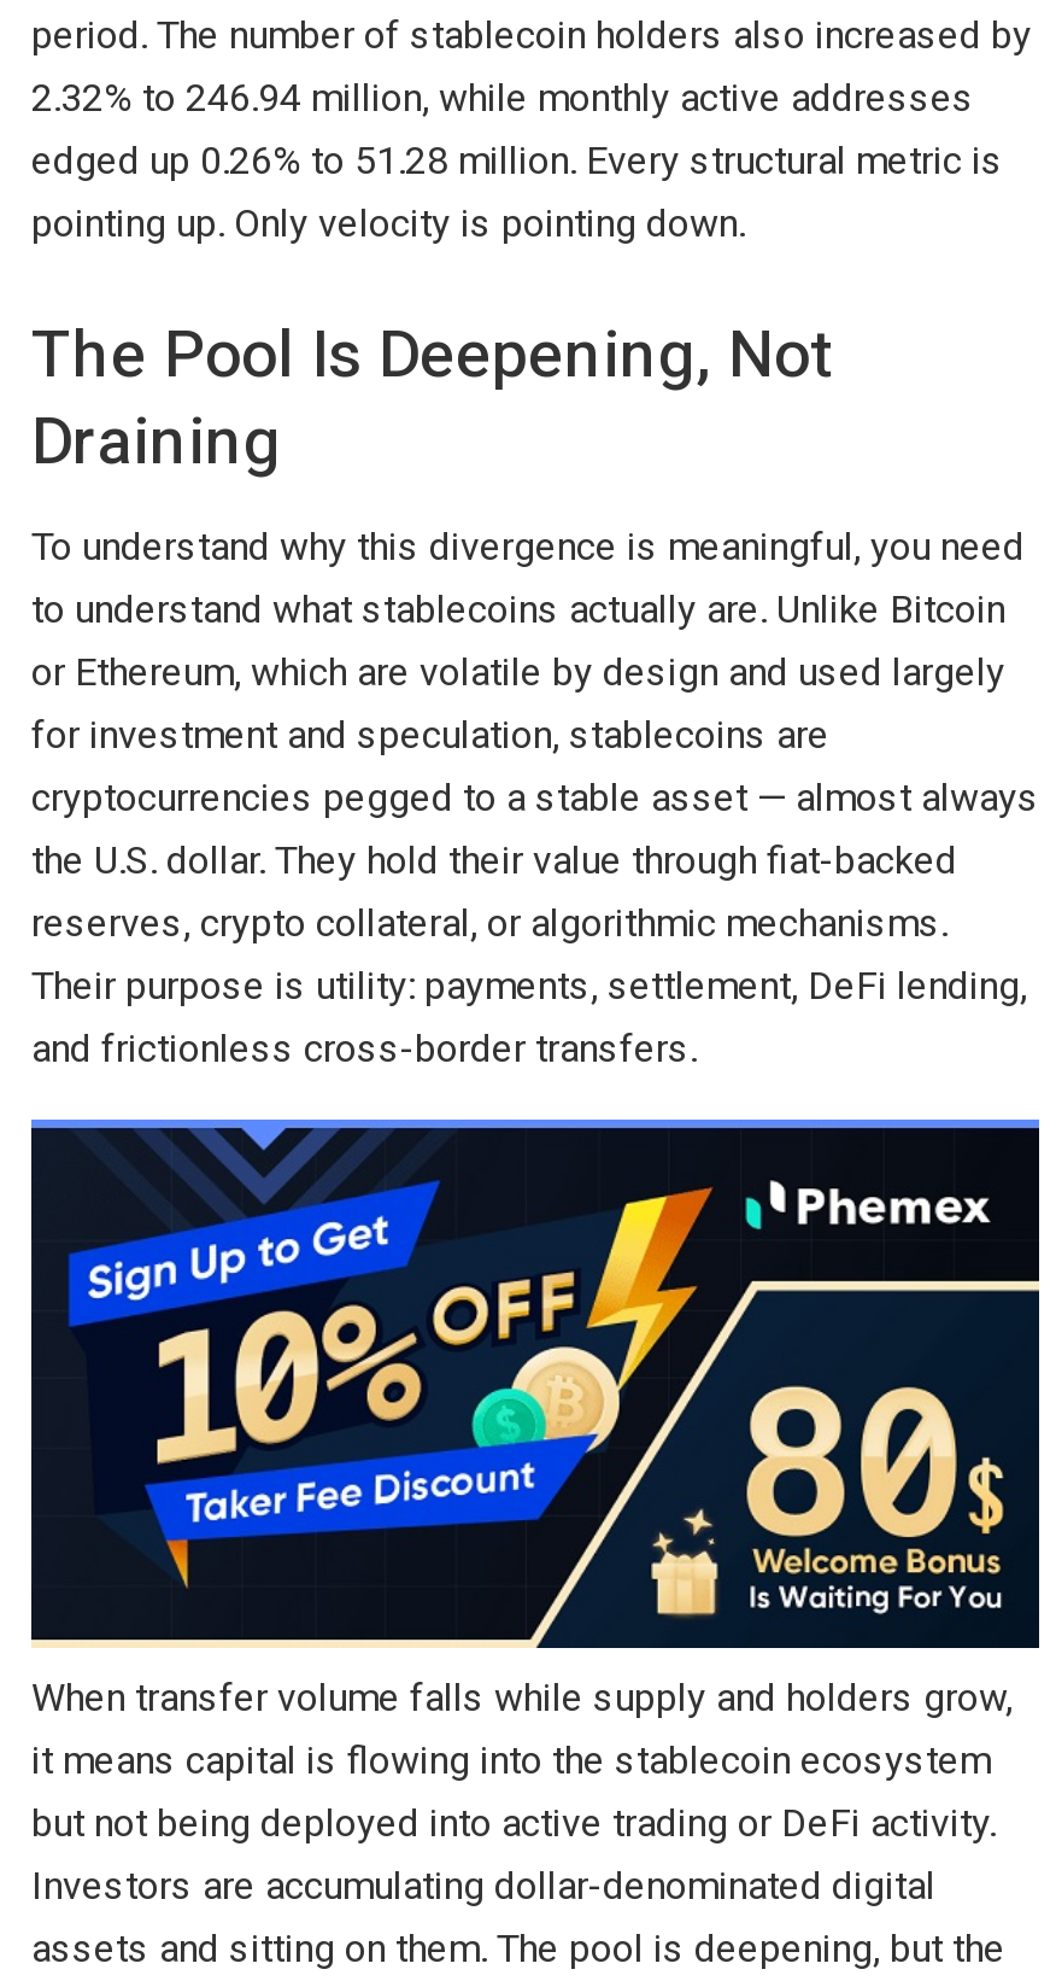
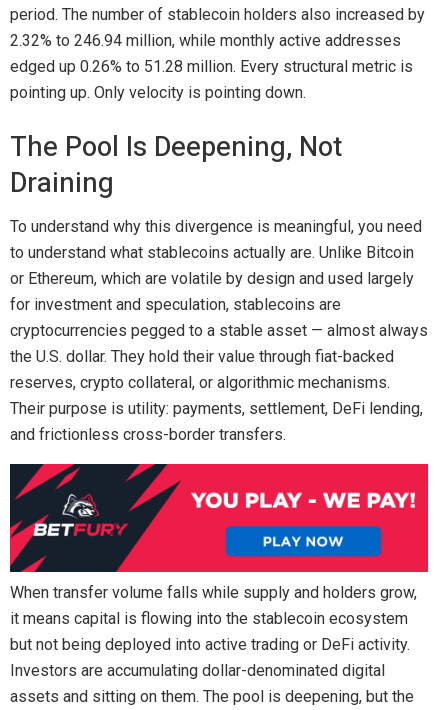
- [image]
+ [image]
